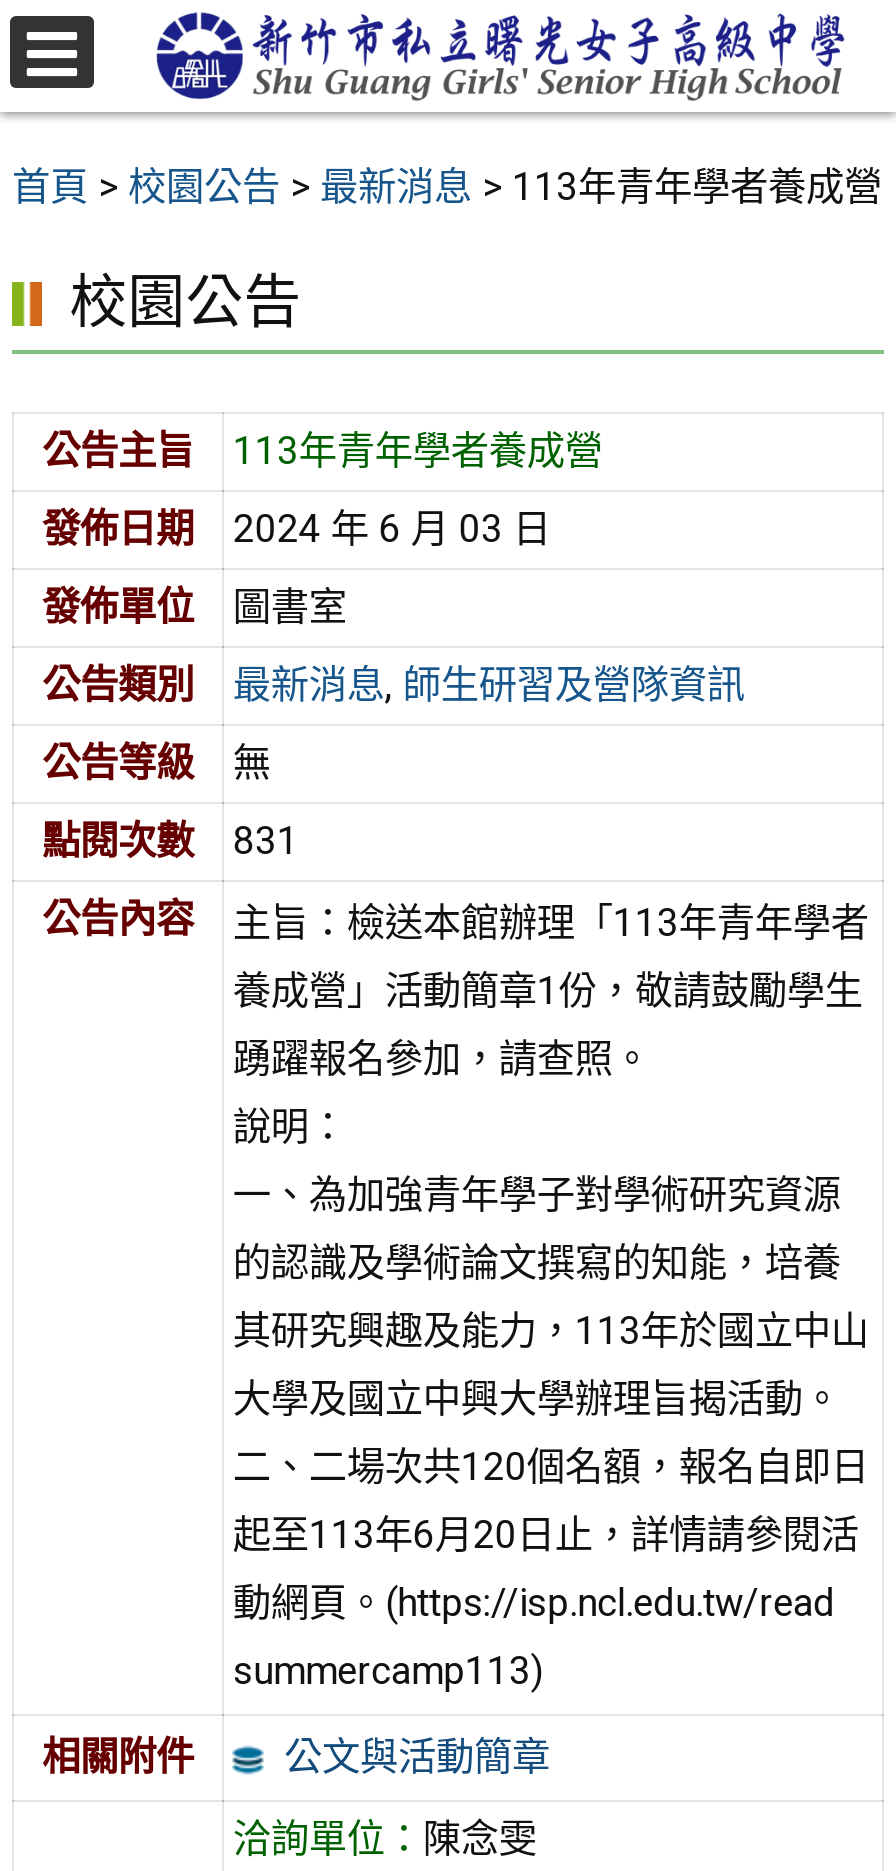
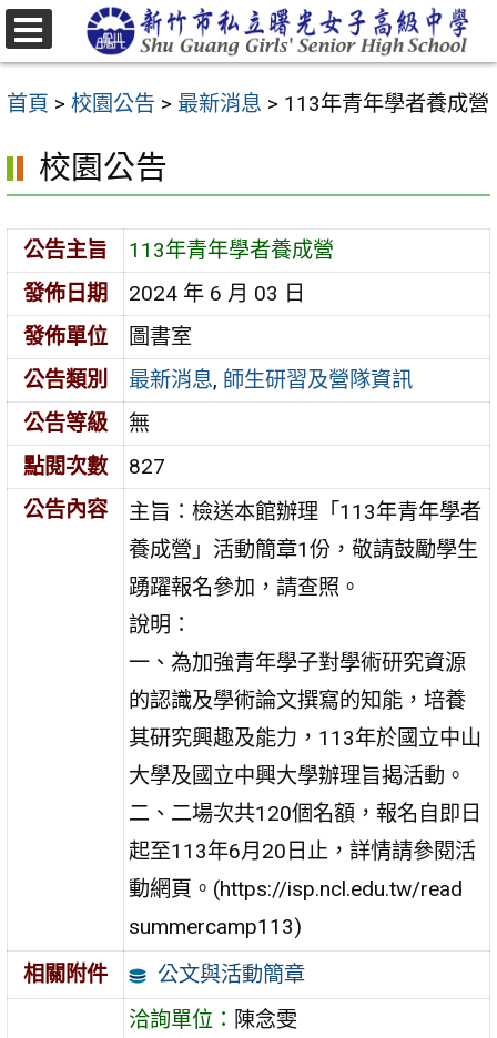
- 點閱次數 831
+ 點閱次數 827
